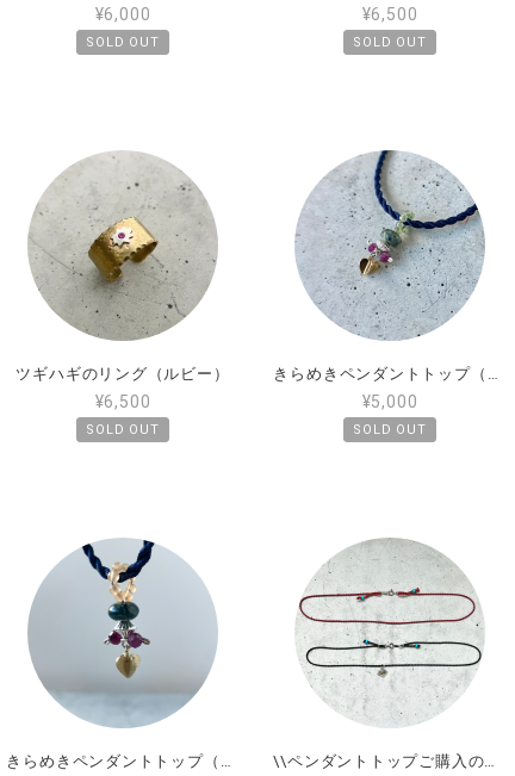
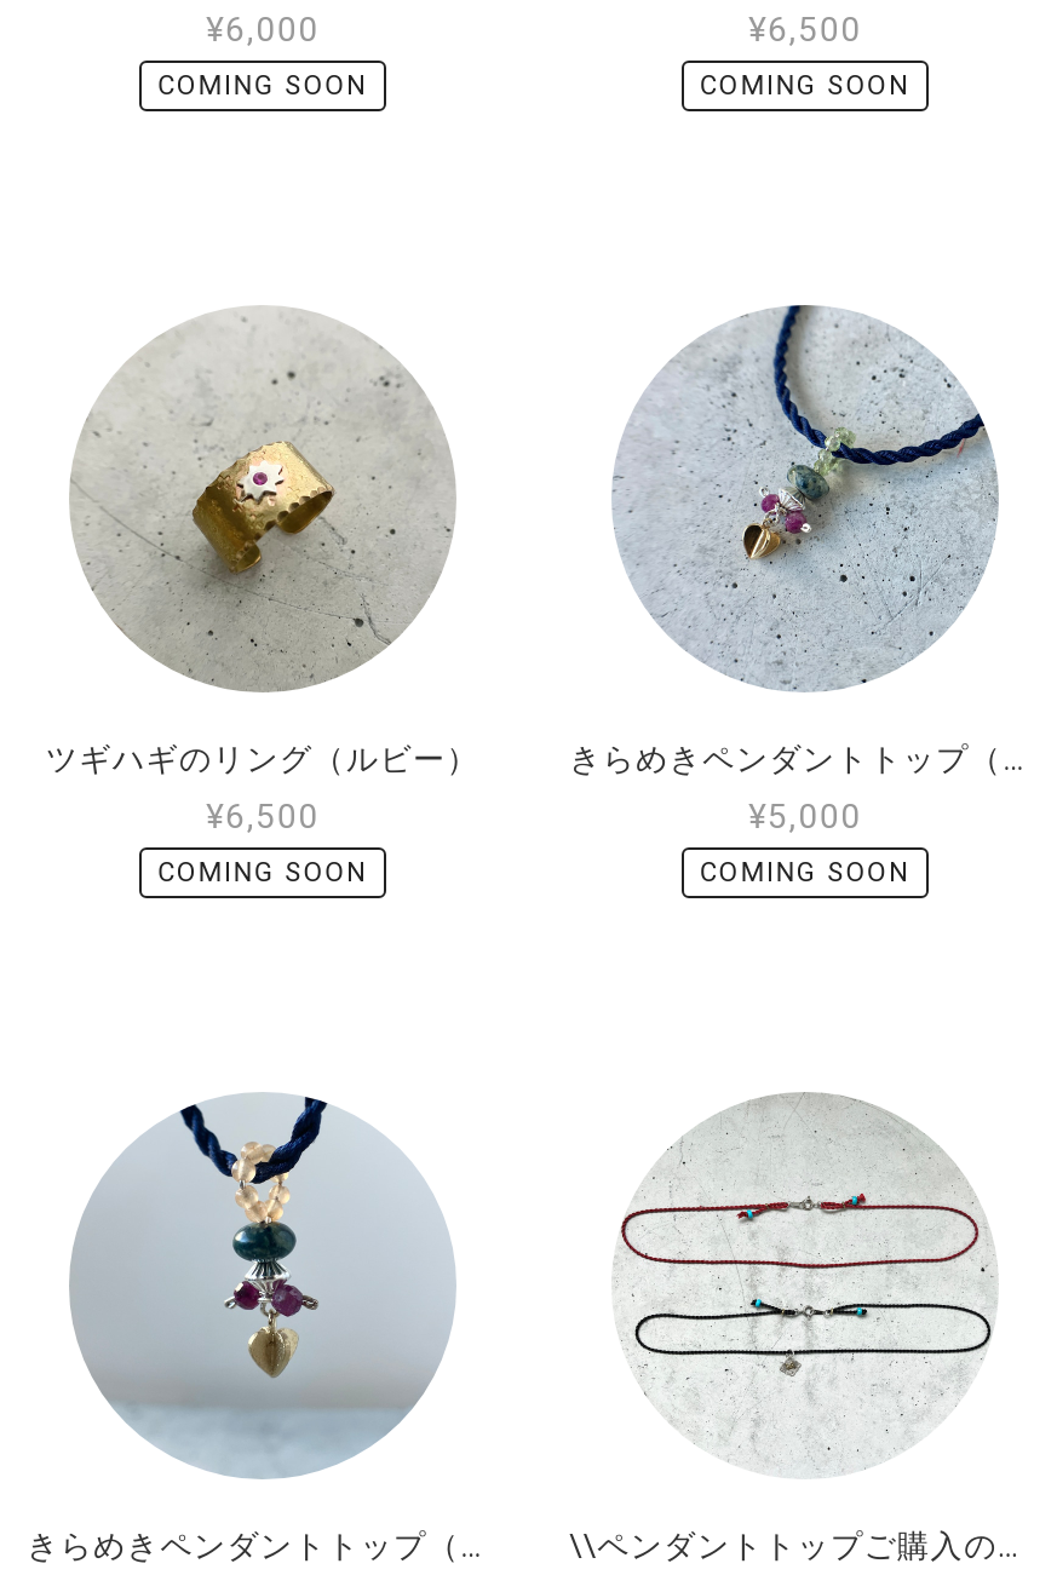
- SOLD OUT
+ COMING SOON

- SOLD OUT
+ COMING SOON

- SOLD OUT
+ COMING SOON

- SOLD OUT
+ COMING SOON
